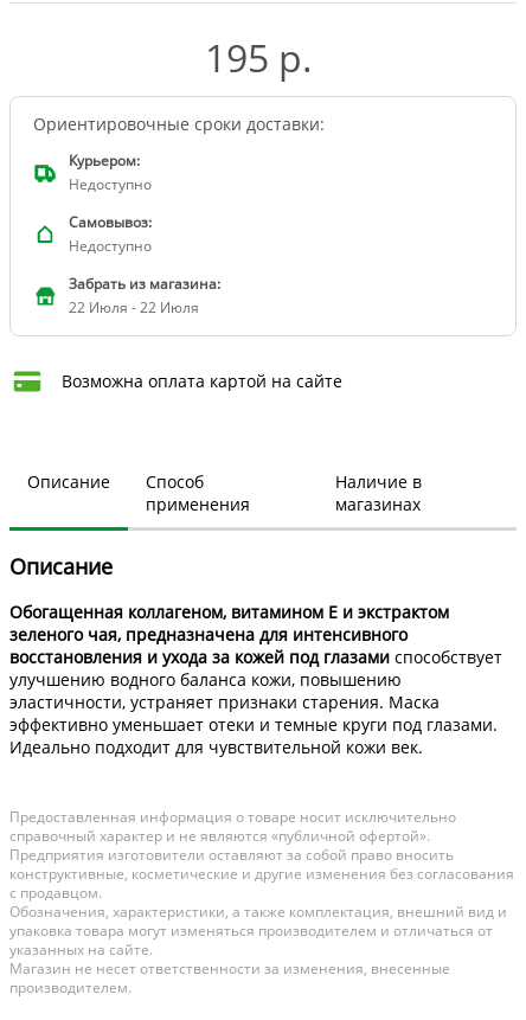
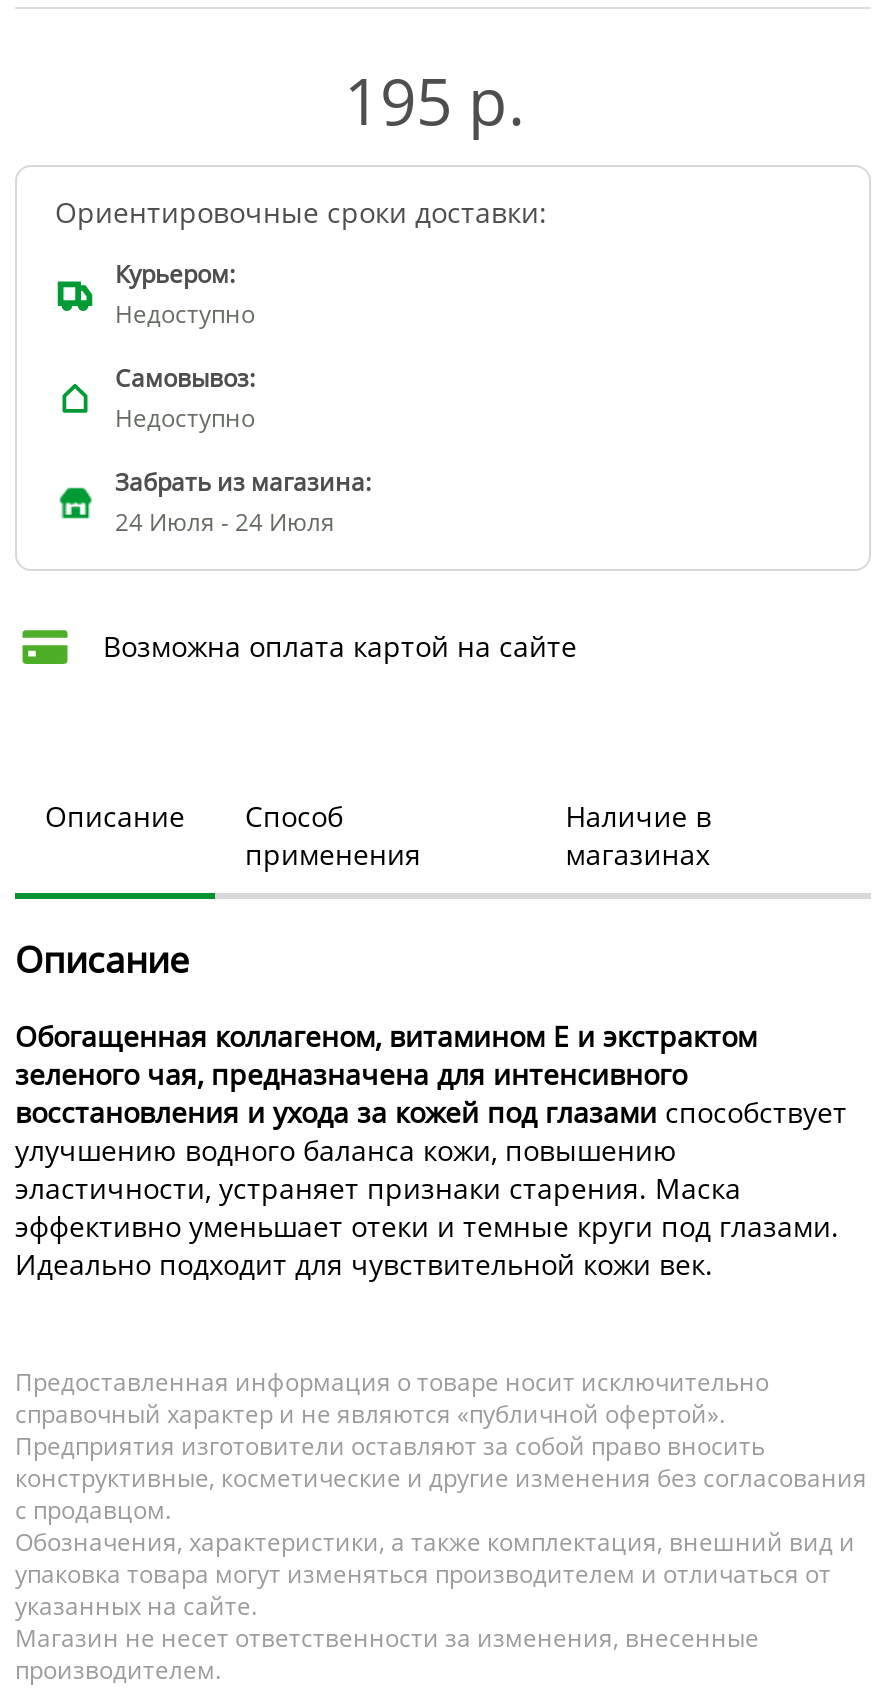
- 22 Июля - 22 Июля
+ 24 Июля - 24 Июля
